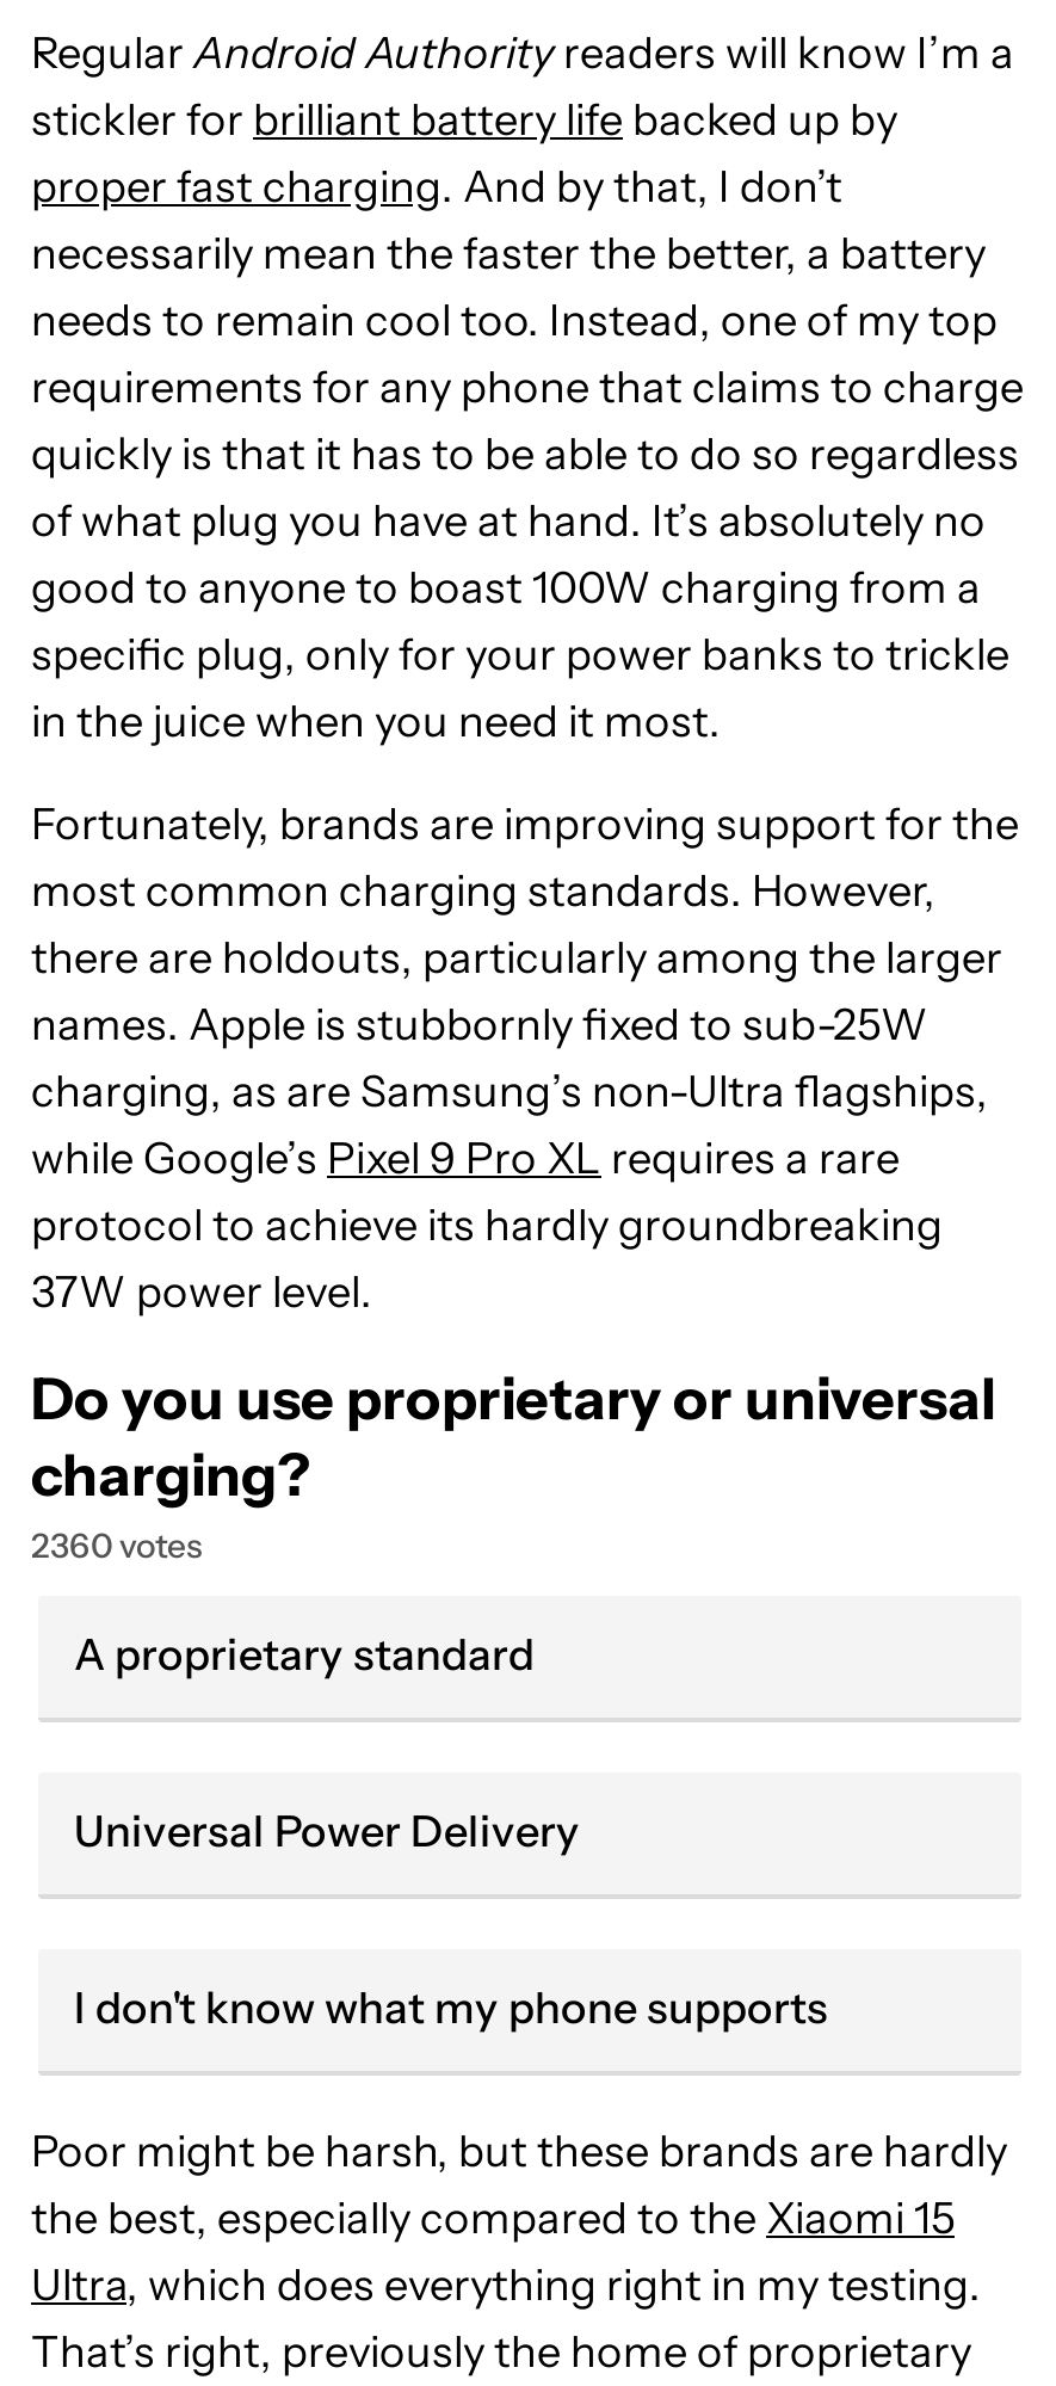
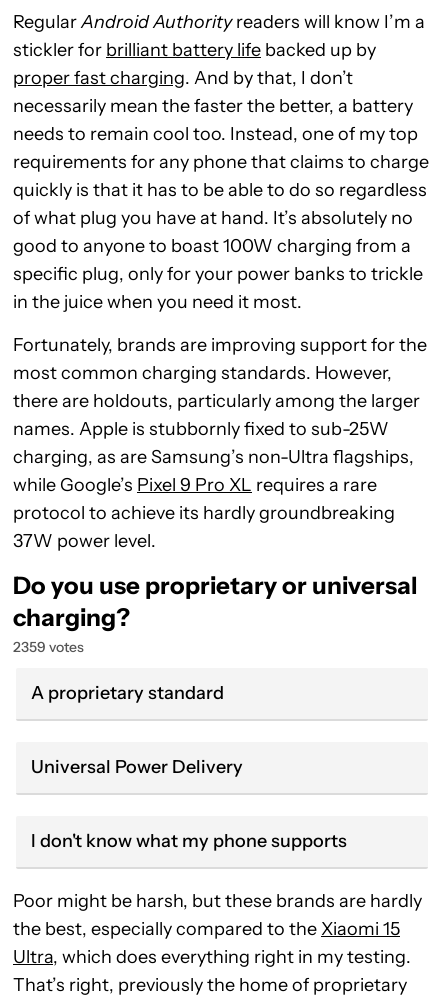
- 2360 votes
+ 2359 votes
